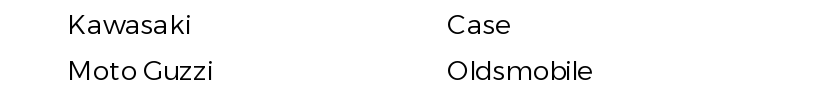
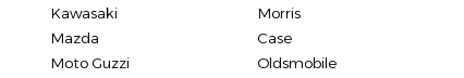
+ Morris
+ Mazda
